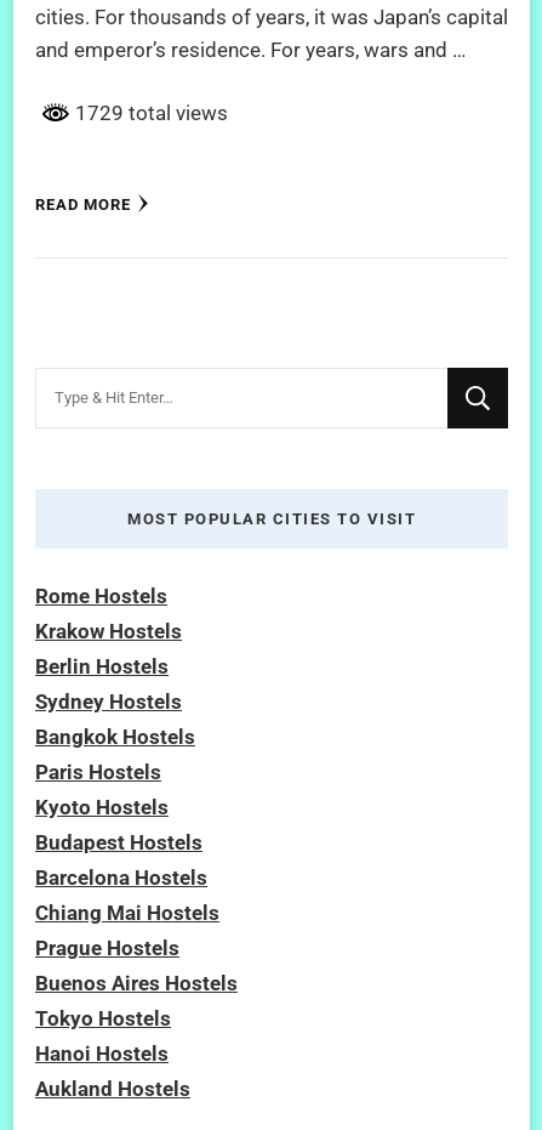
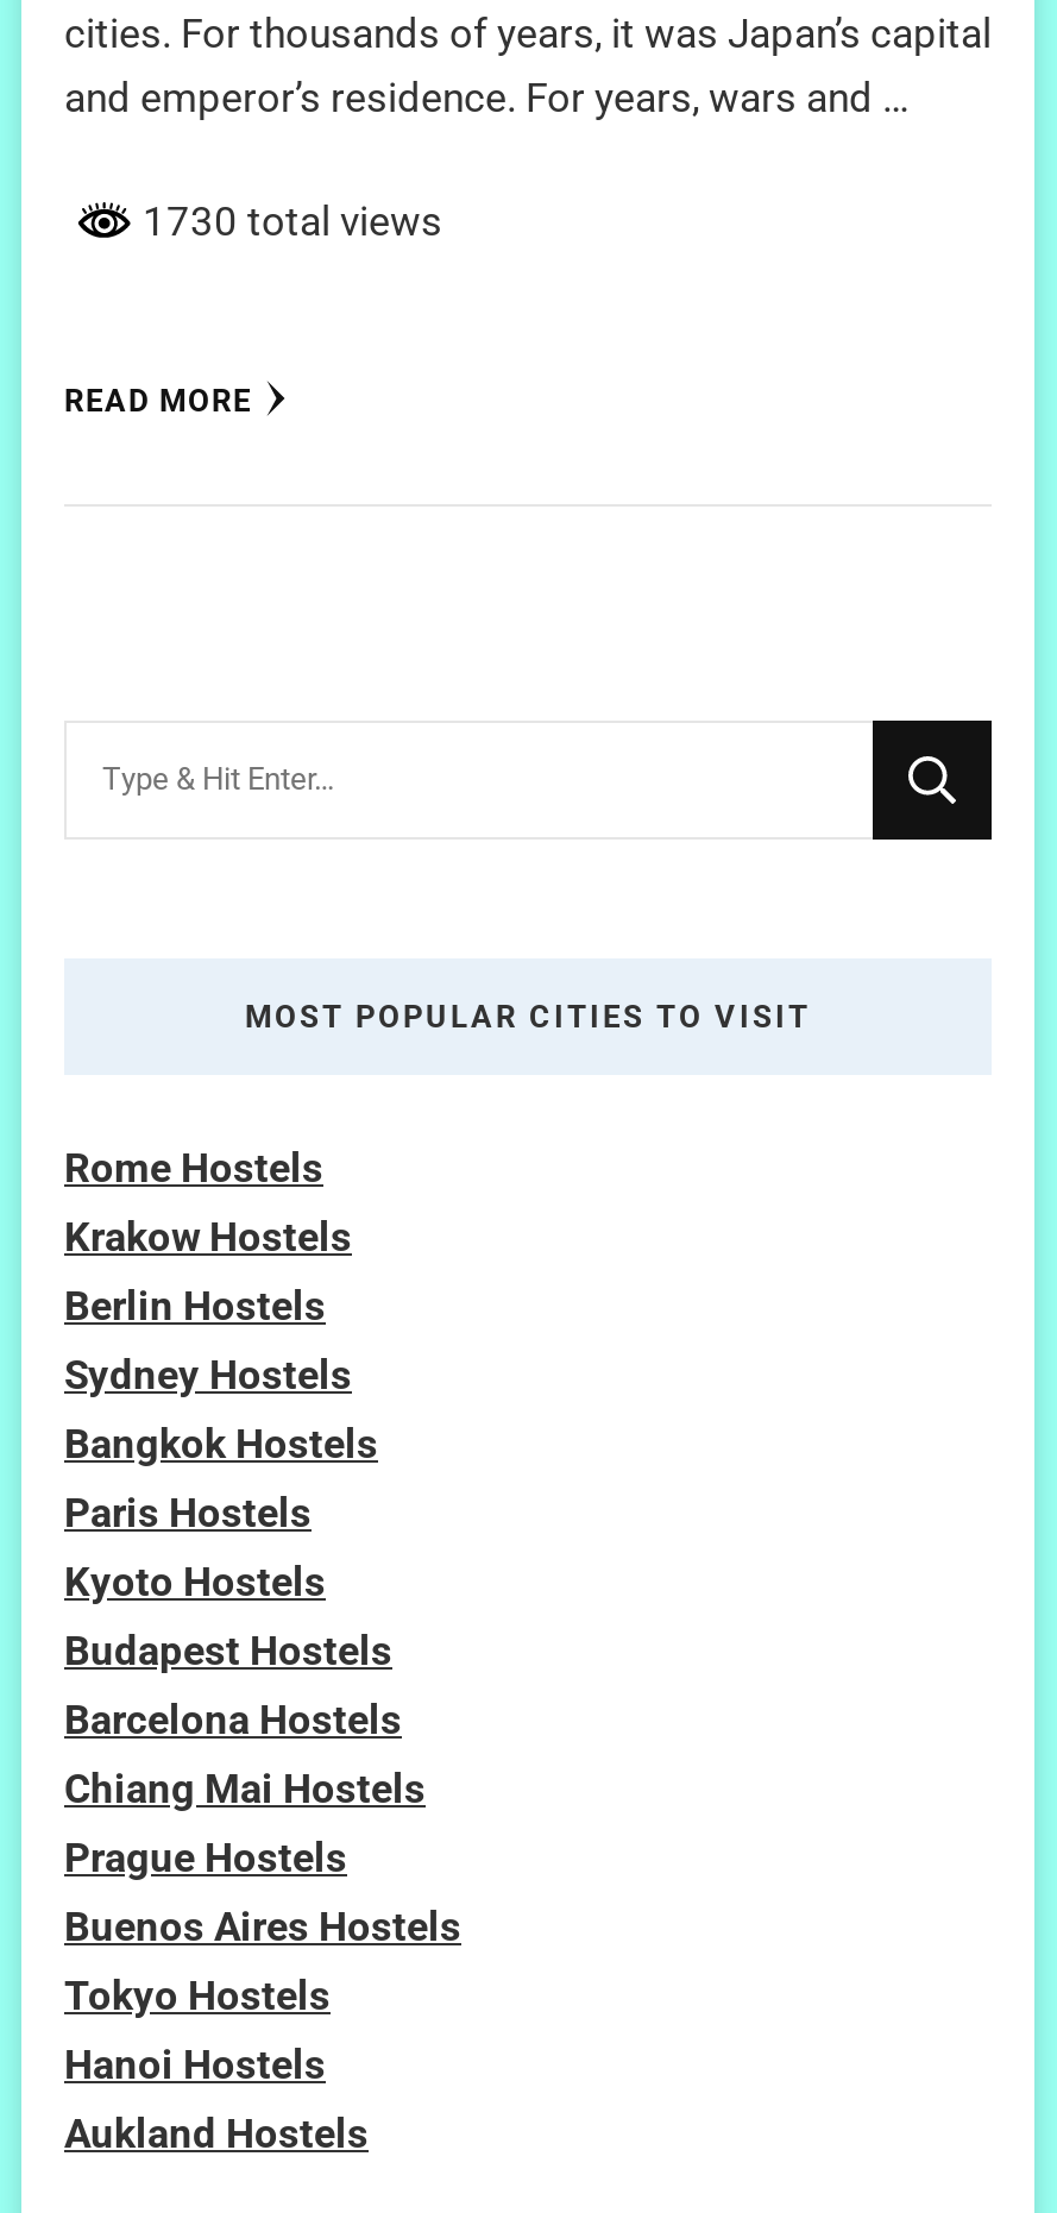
- 1729 total views
+ 1730 total views
